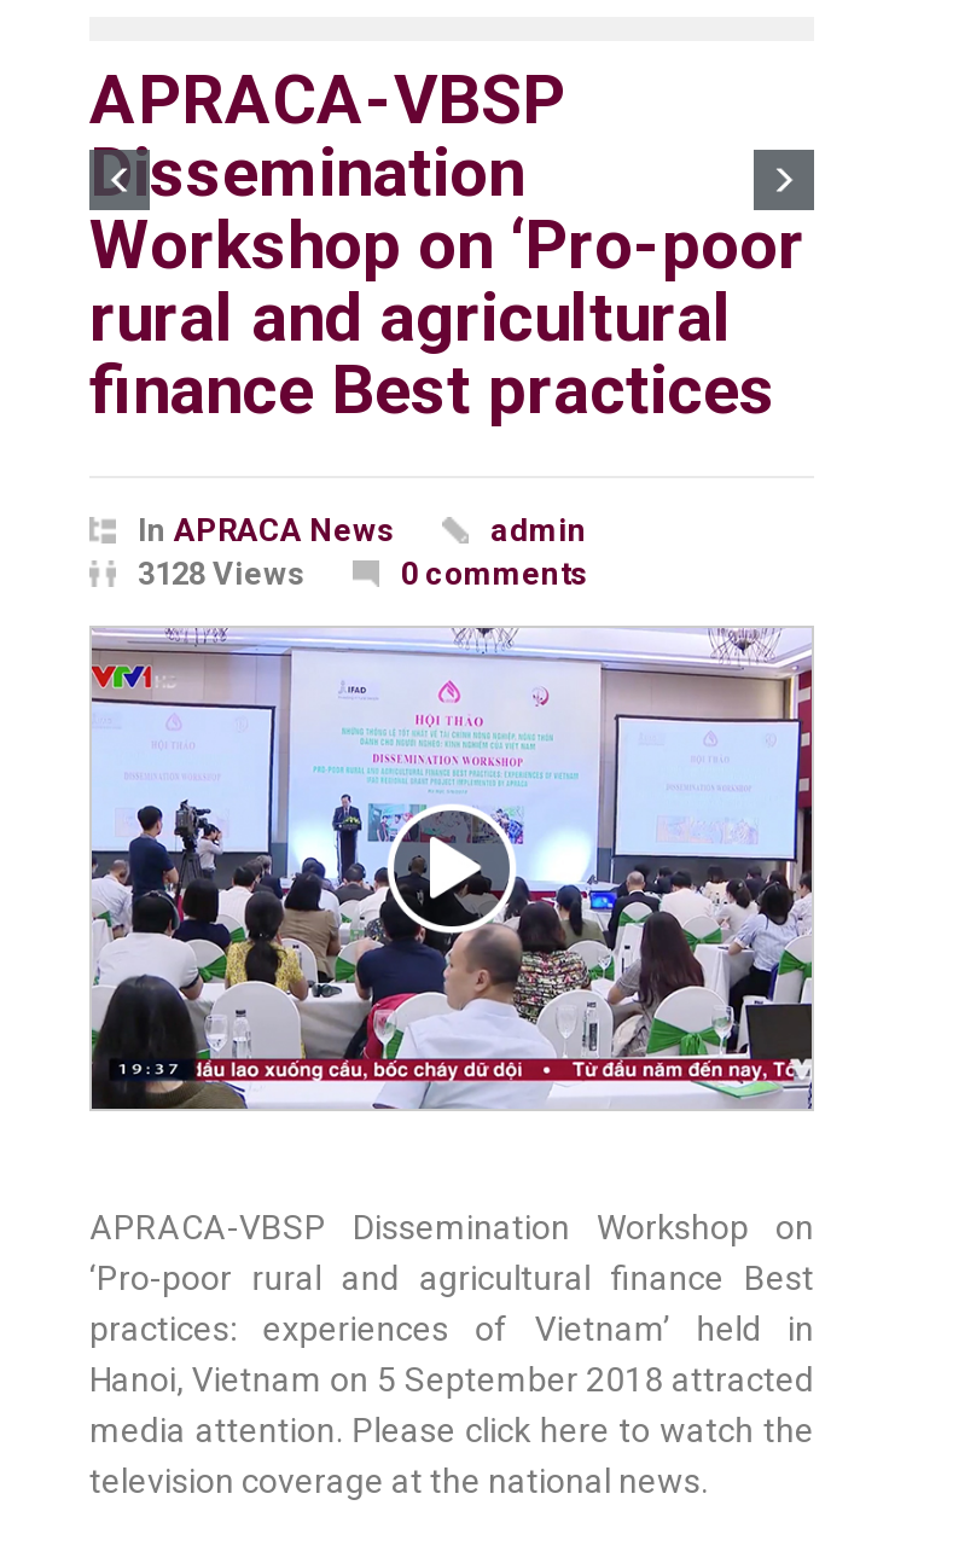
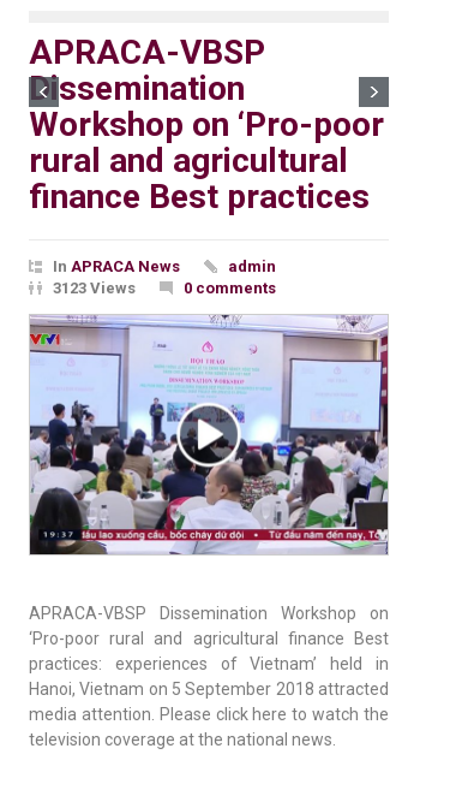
- 3128 Views
+ 3123 Views
